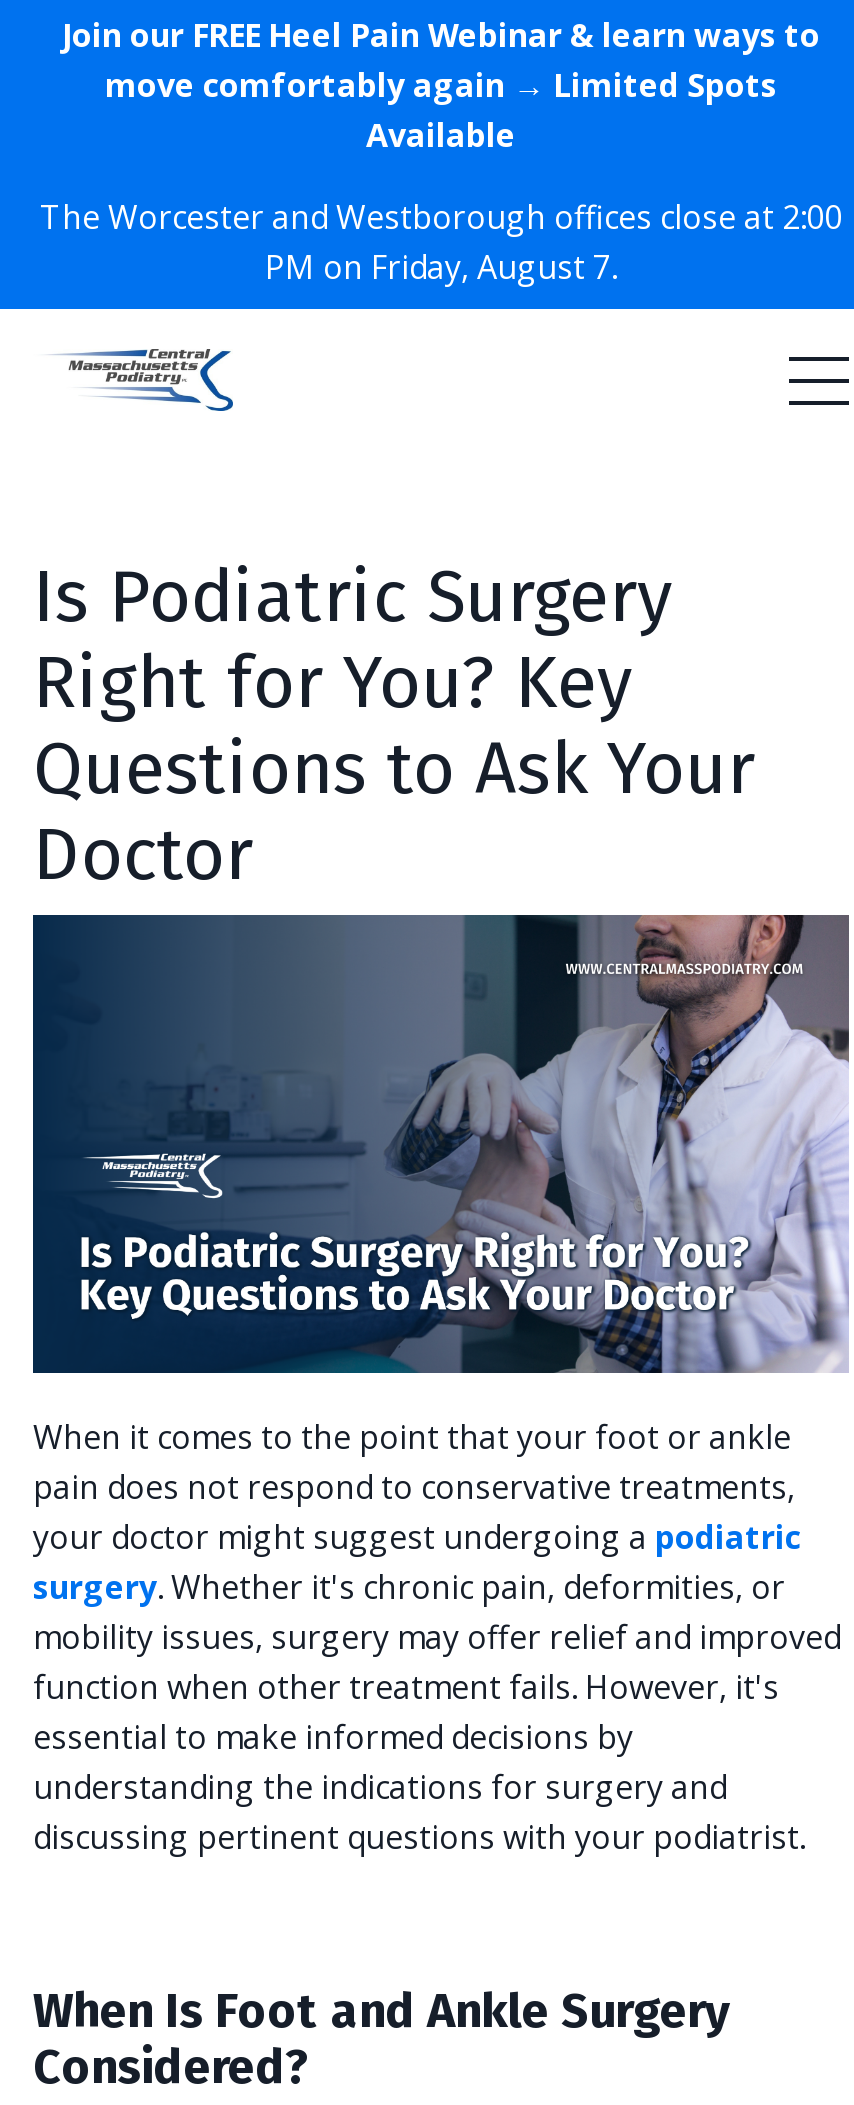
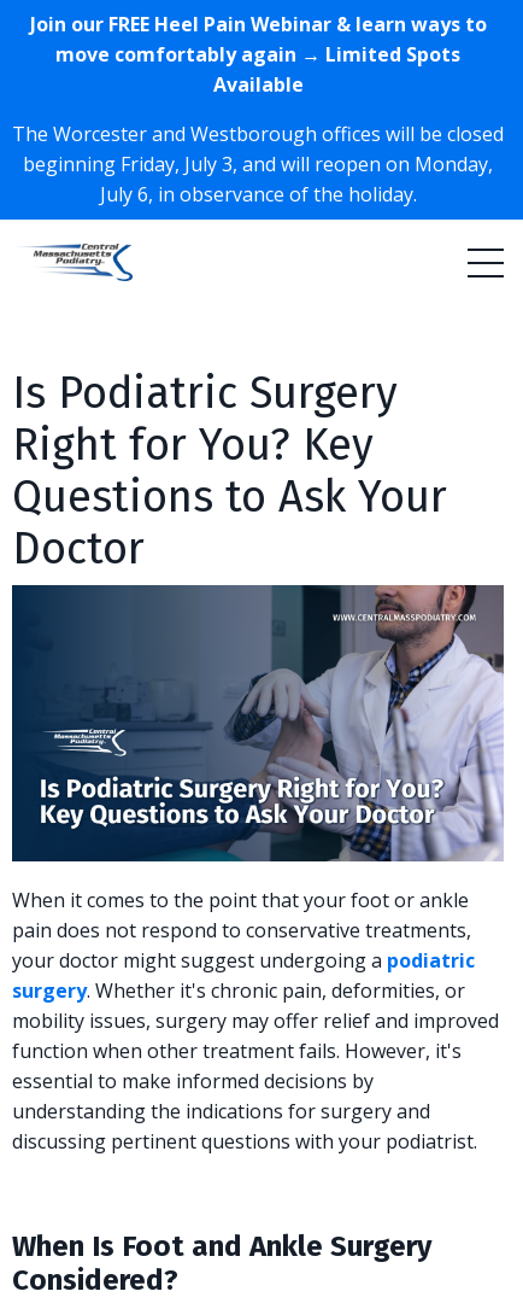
- The Worcester and Westborough offices close at 2:00
- PM on Friday, August 7.
+ The Worcester and Westborough offices will be closed
+ beginning Friday, July 3, and will reopen on Monday,
+ July 6, in observance of the holiday.
